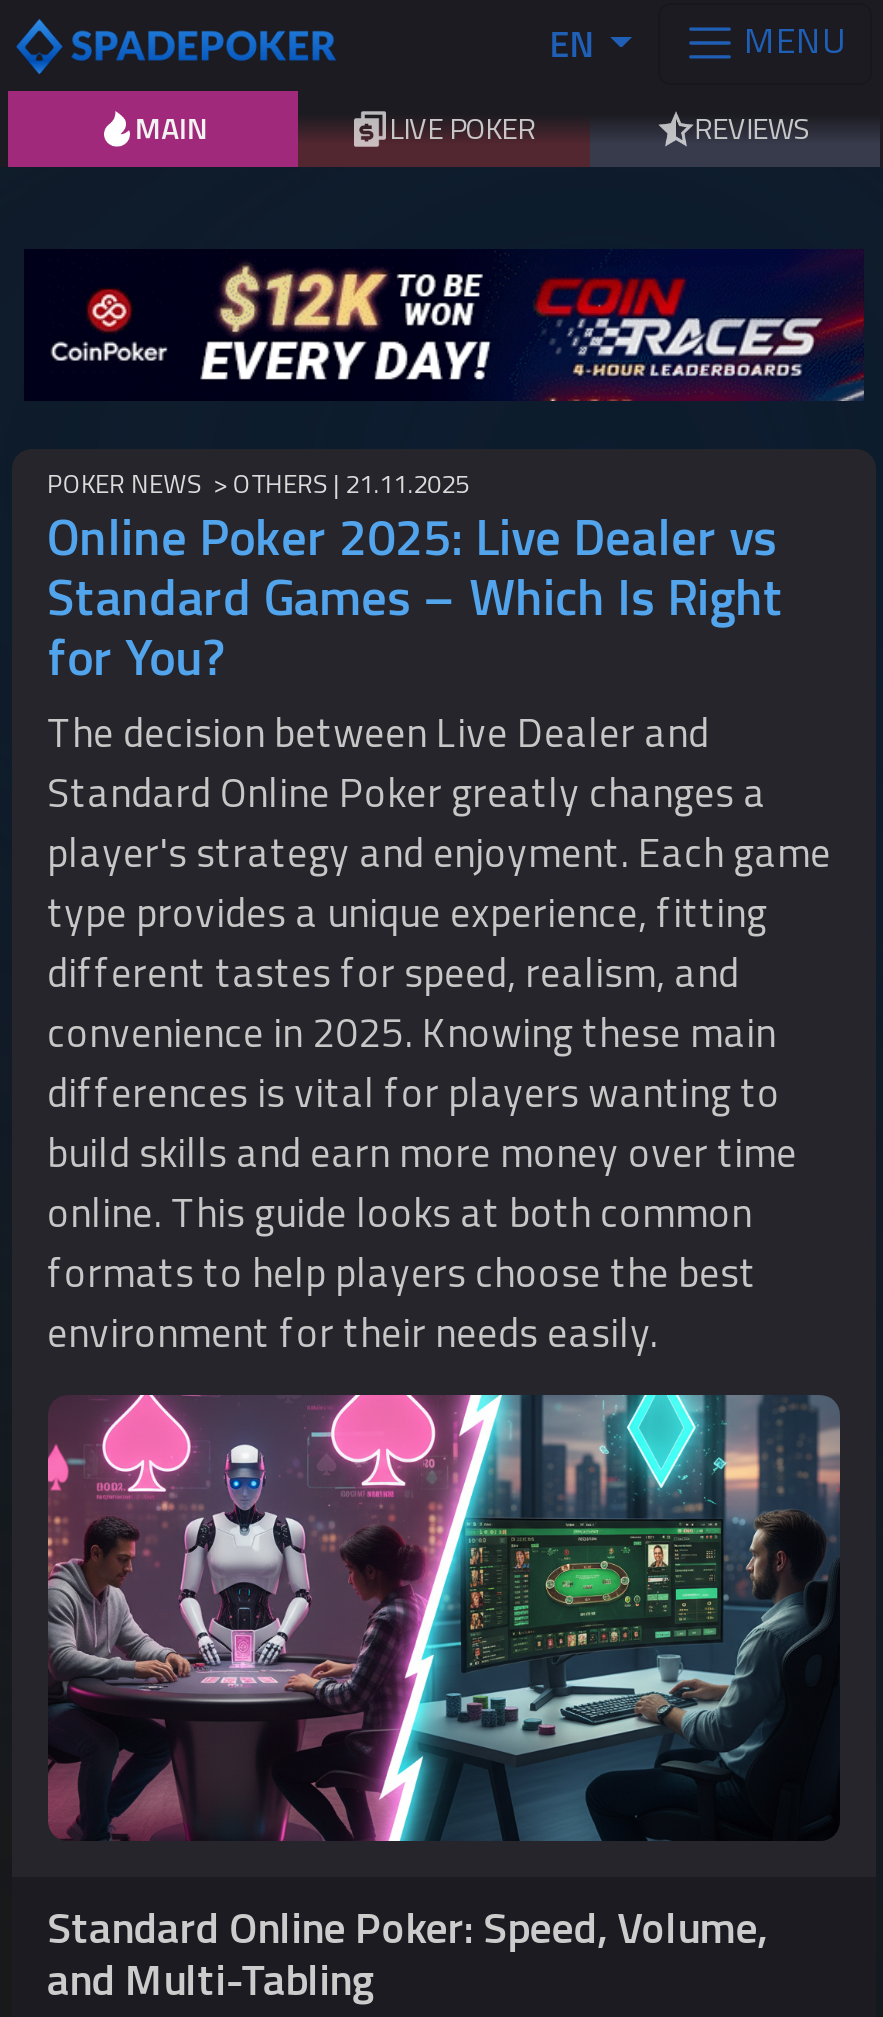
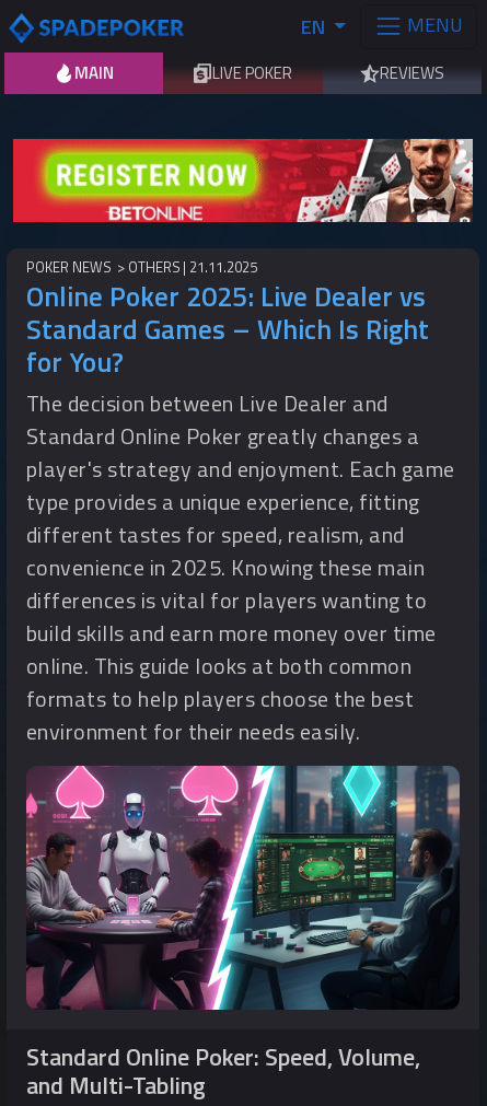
- [image]
+ [image]
